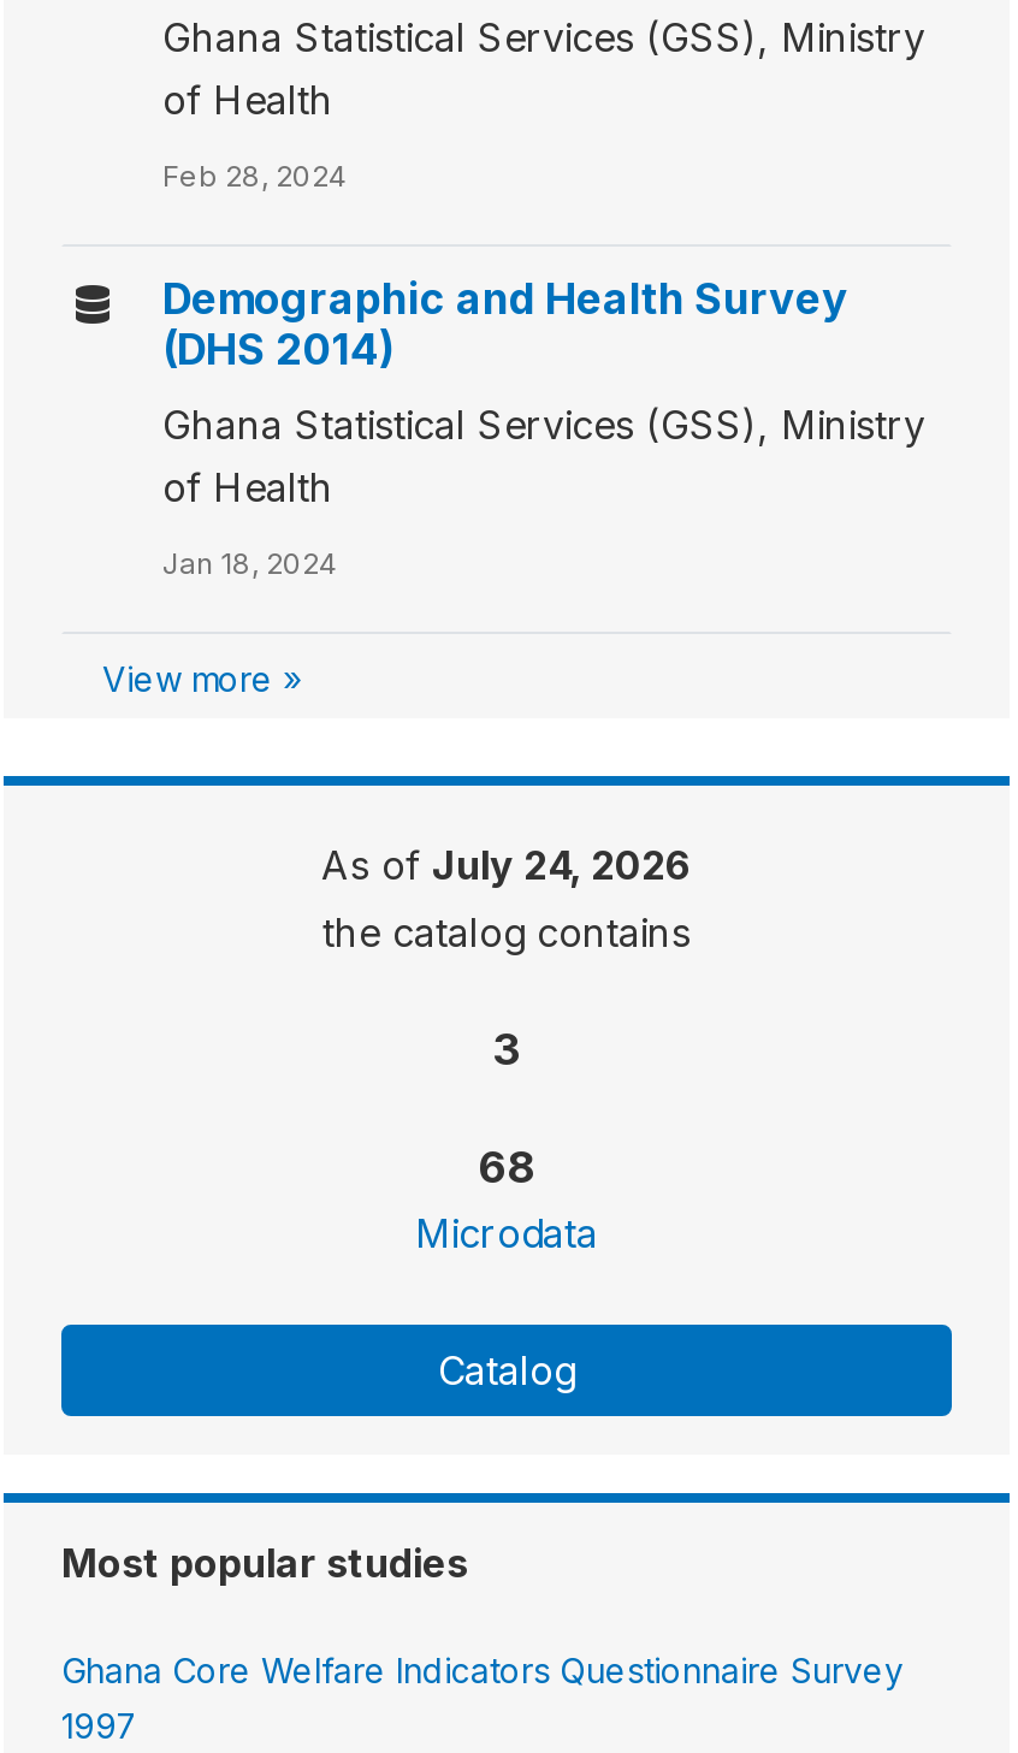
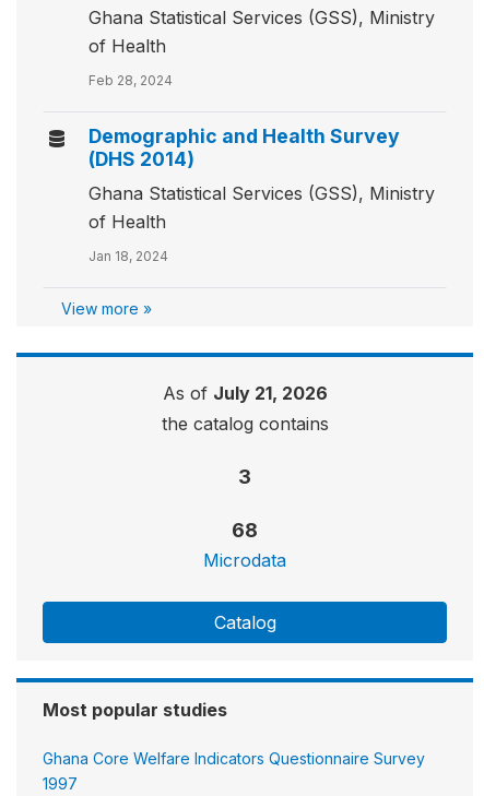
- As of July 24, 2026
+ As of July 21, 2026
